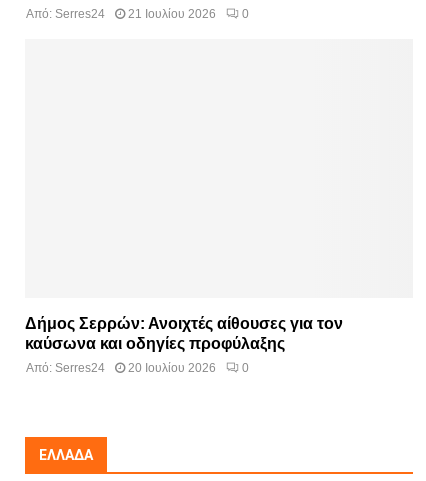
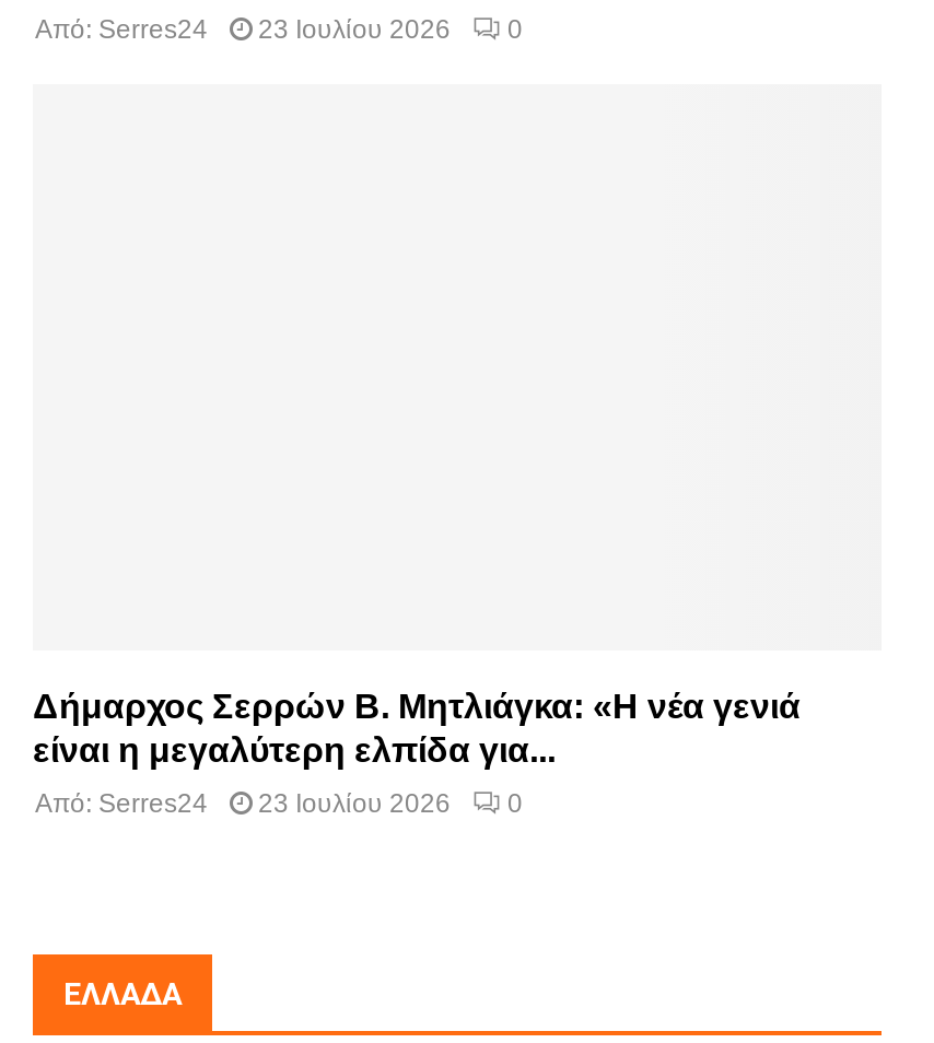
- Από: Serres24 21 Ιουλίου 2026 0
+ Από: Serres24 23 Ιουλίου 2026 0

- Δήμος Σερρών: Ανοιχτές αίθουσες για τον
- καύσωνα και οδηγίες προφύλαξης
+ Δήμαρχος Σερρών Β. Μητλιάγκα: «Η νέα γενιά
+ είναι η μεγαλύτερη ελπίδα για...

- Από: Serres24 20 Ιουλίου 2026 0
+ Από: Serres24 23 Ιουλίου 2026 0
